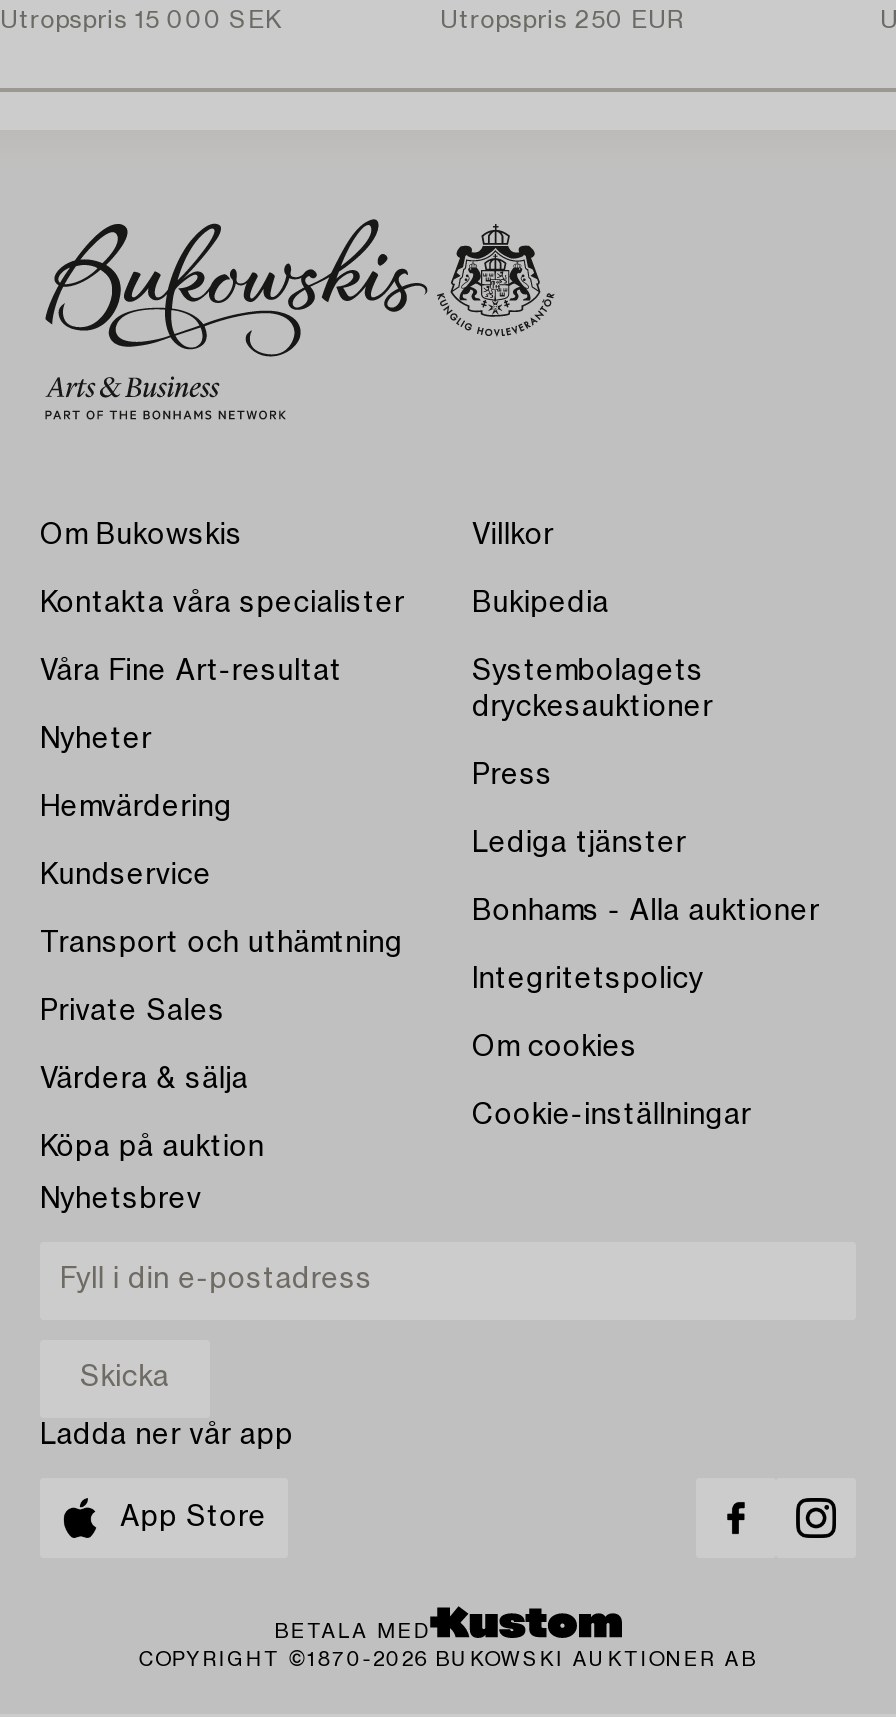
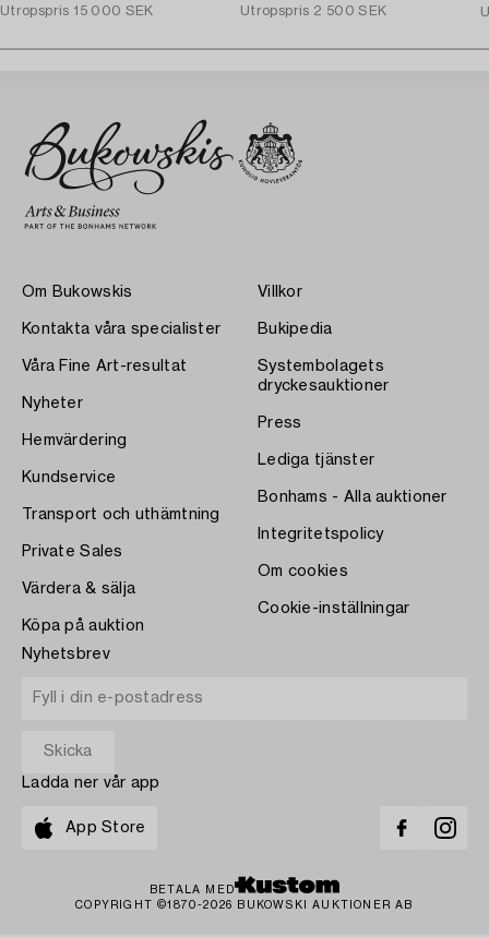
- Utropspris 250 EUR
+ Utropspris 2 500 SEK
